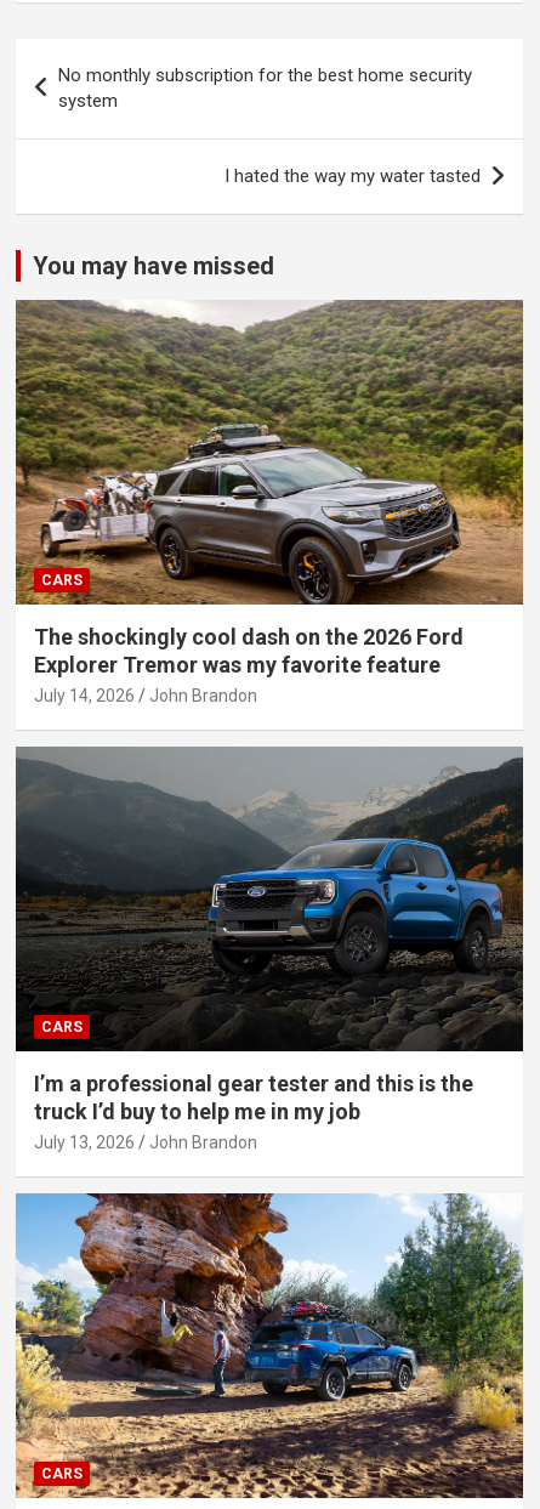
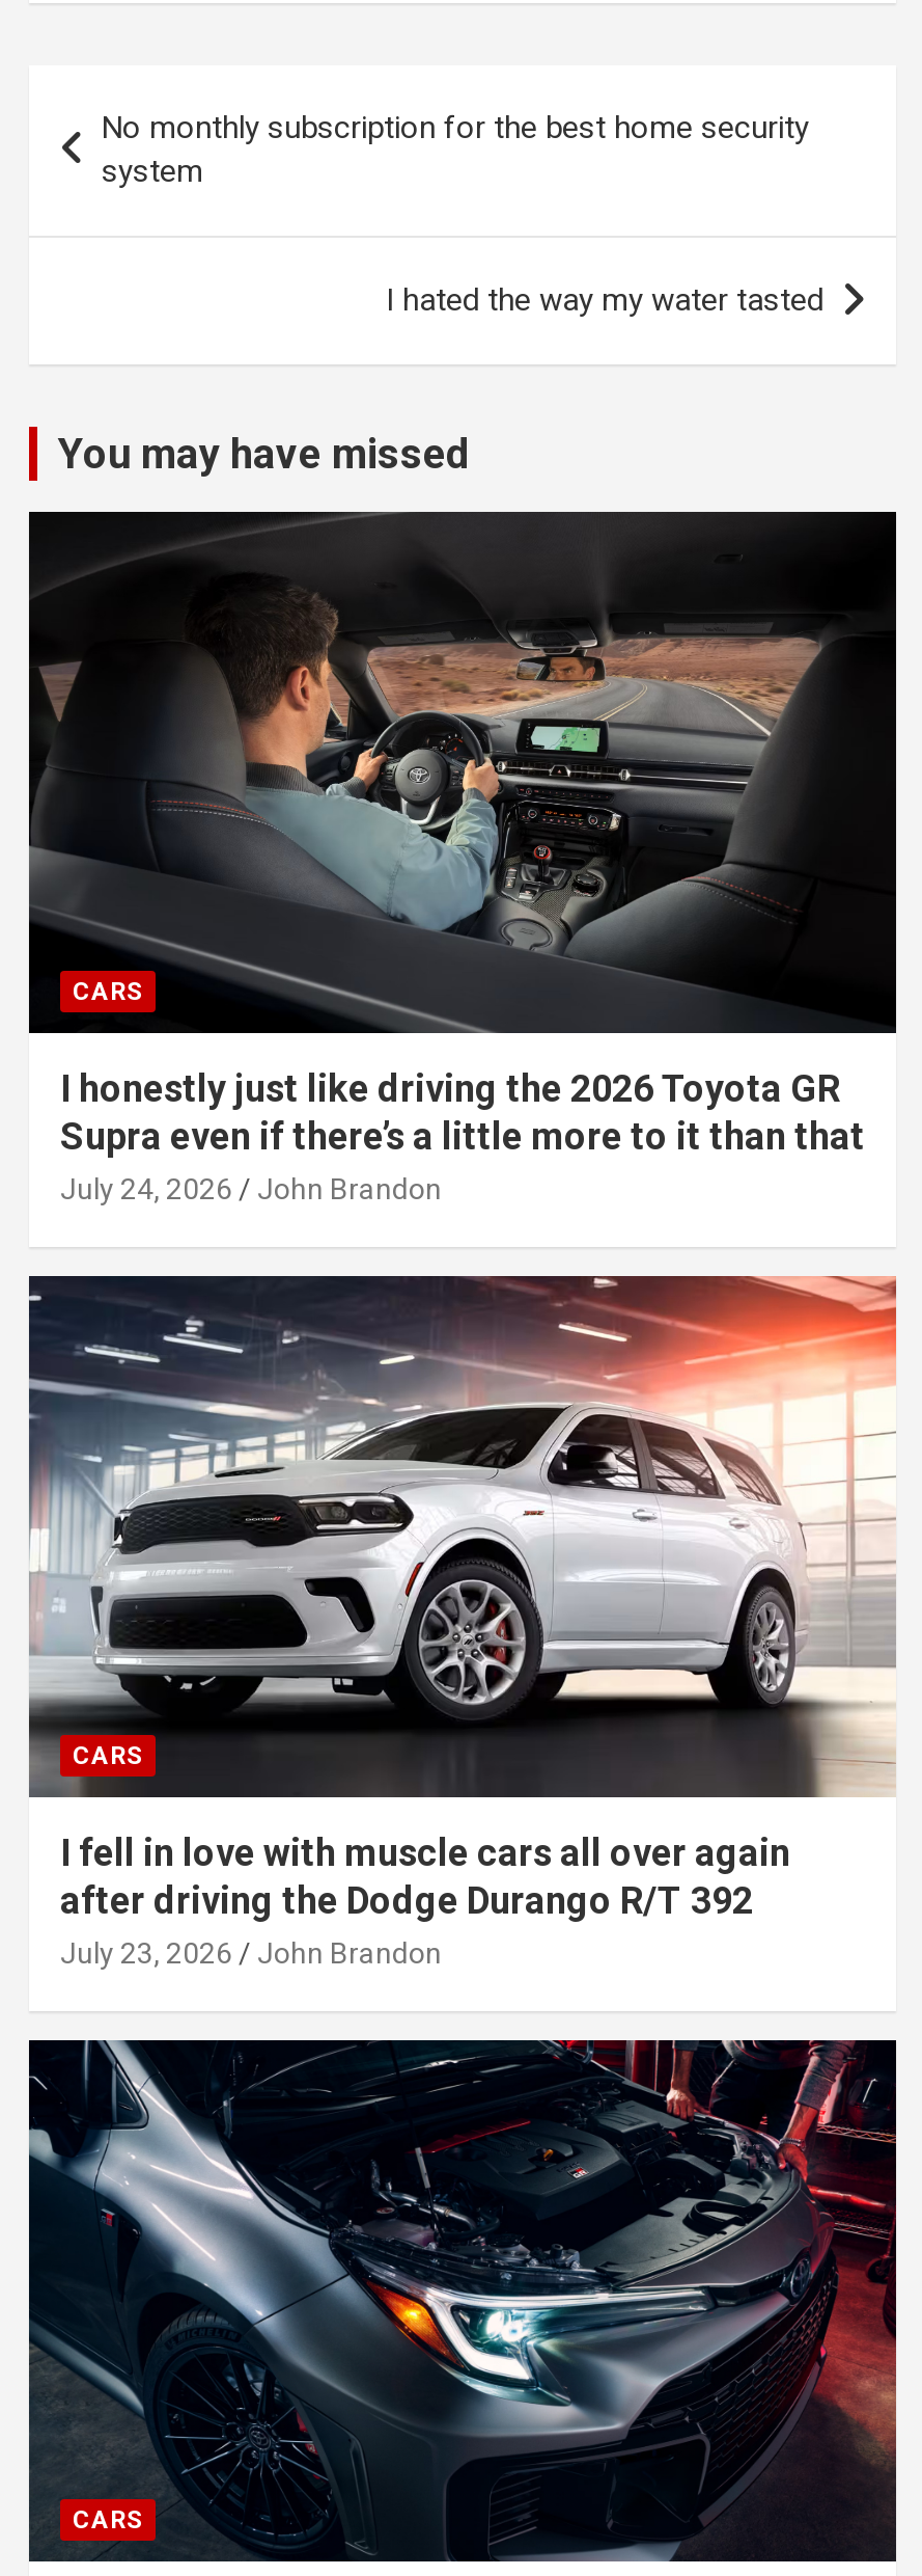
- [image]
- The shockingly cool dash on the 2026 Ford
- Explorer Tremor was my favorite feature
- July 14, 2026
+ [image]
+ I honestly just like driving the 2026 Toyota GR
+ Supra even if there’s a little more to it than that
+ July 24, 2026

- [image]
- I’m a professional gear tester and this is the
- truck I’d buy to help me in my job
- July 13, 2026
+ [image]
+ I fell in love with muscle cars all over again
+ after driving the Dodge Durango R/T 392
+ July 23, 2026

- [image]
+ [image]
